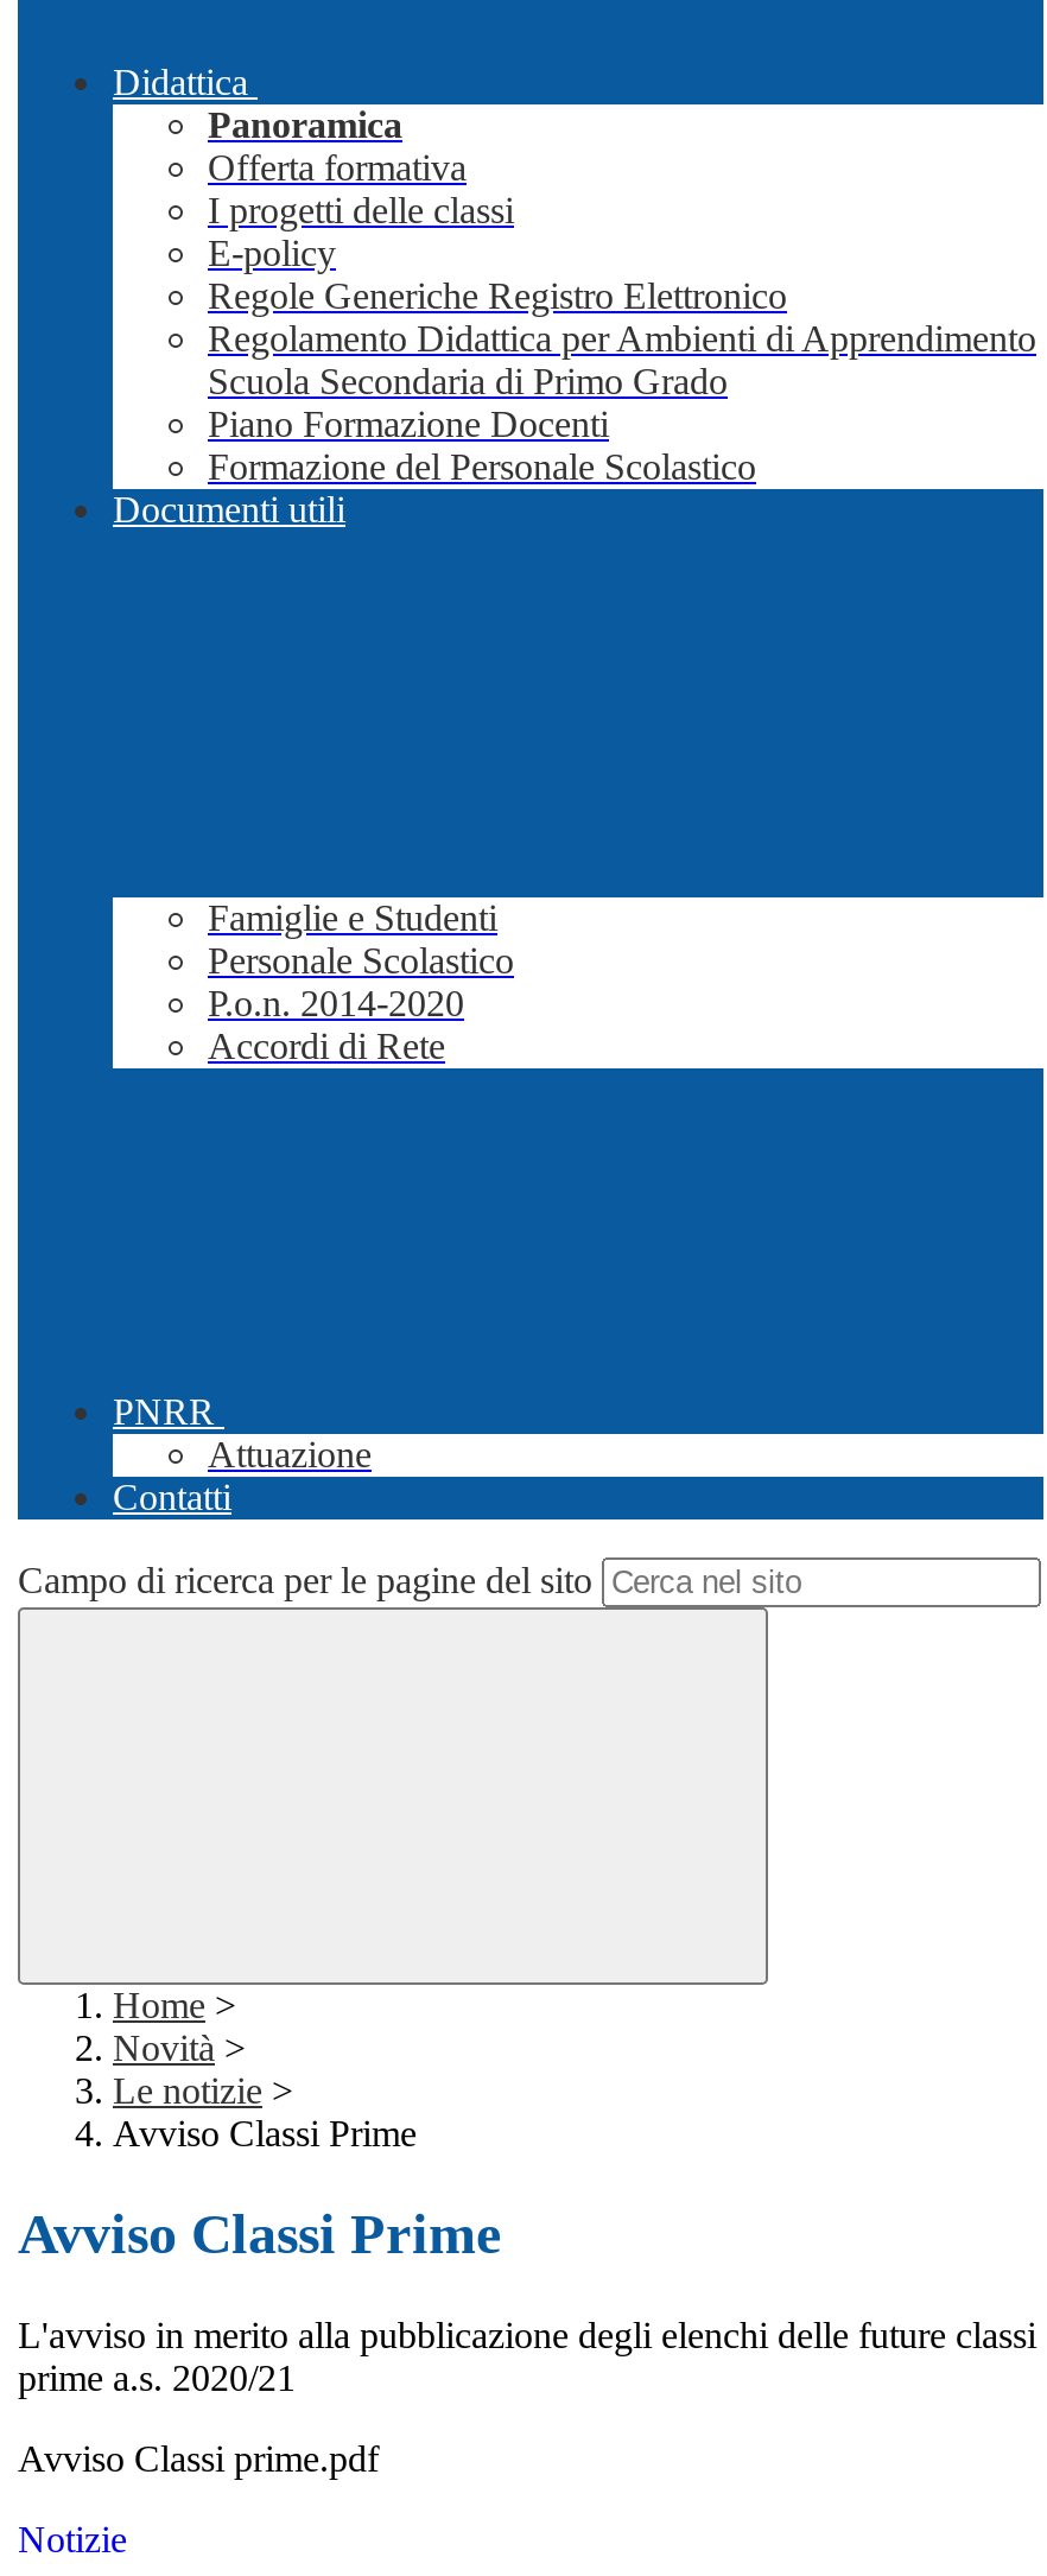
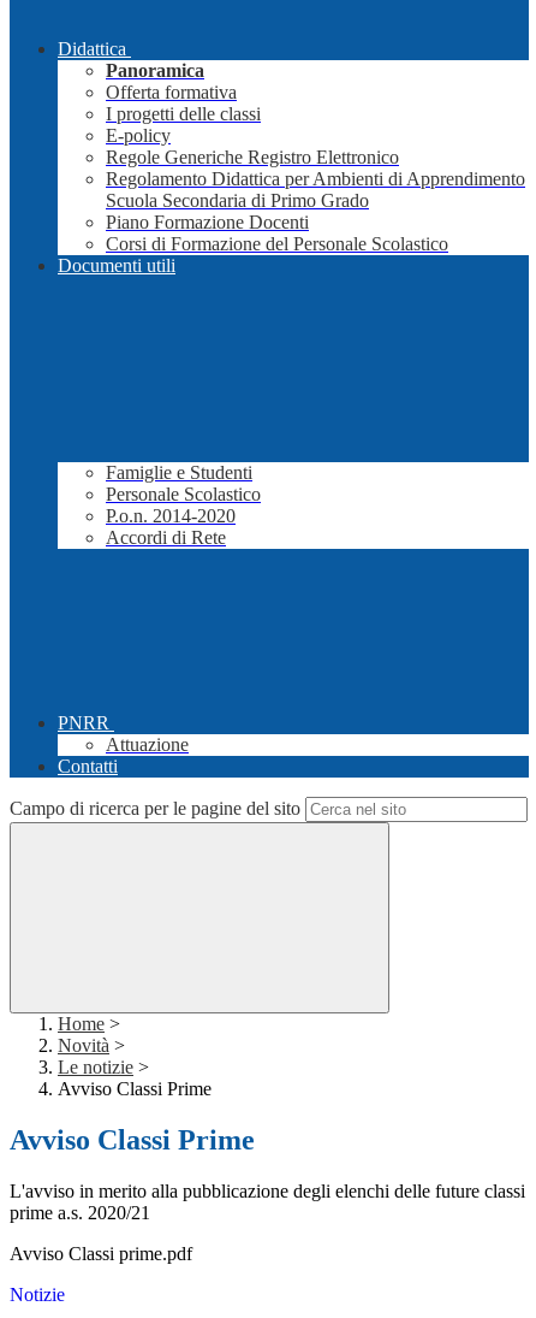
- Formazione del Personale Scolastico
+ Corsi di Formazione del Personale Scolastico
